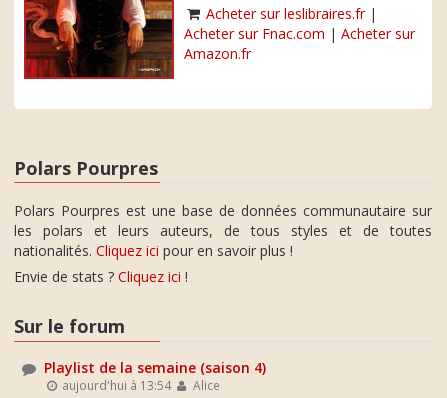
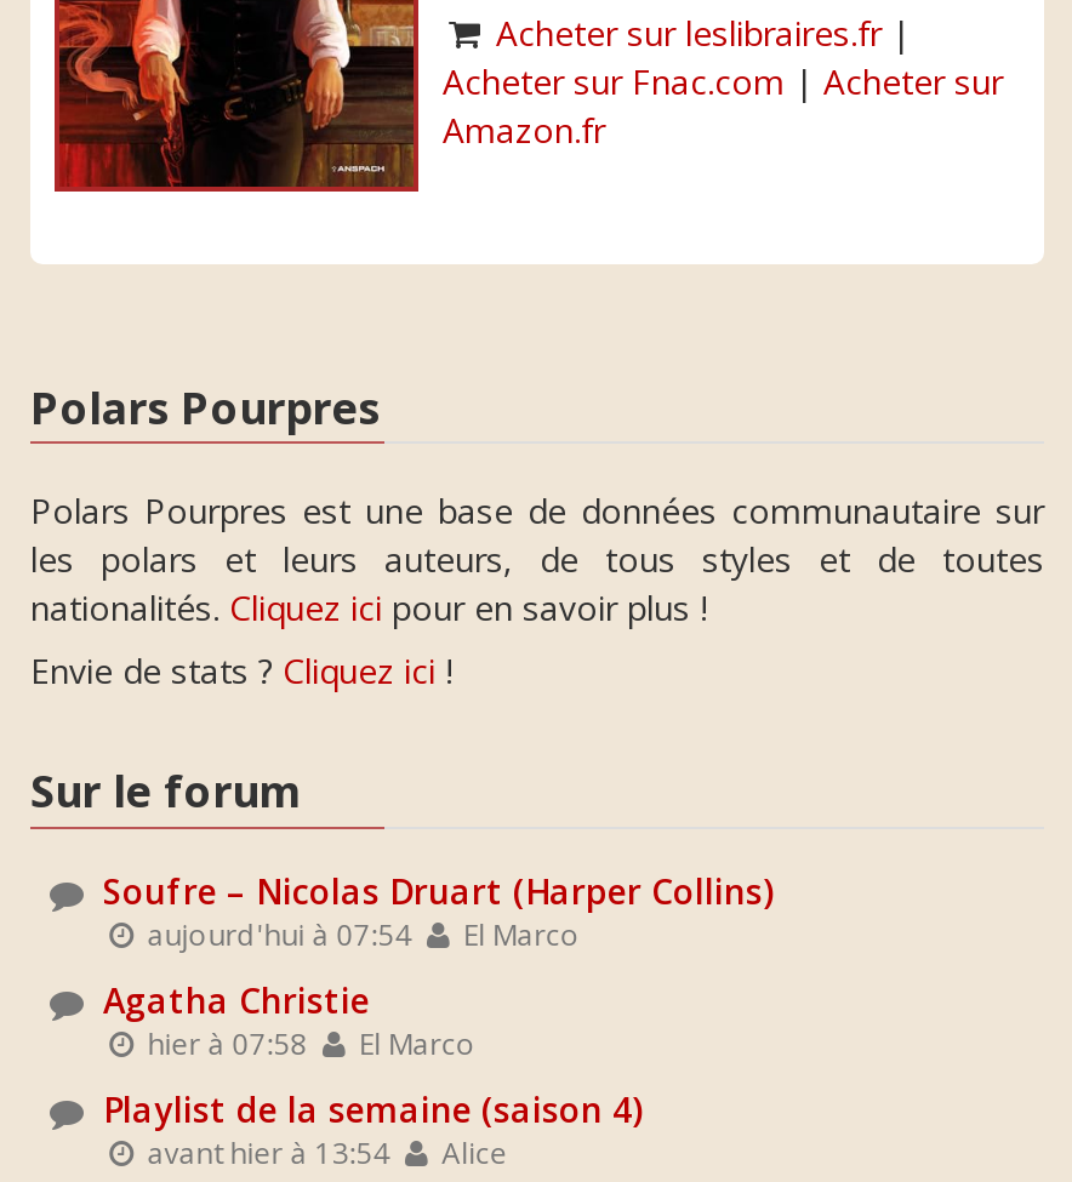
+ Soufre – Nicolas Druart (Harper Collins)
+ aujourd'hui à 07:54
+ El Marco
+ Agatha Christie
+ hier à 07:58
+ El Marco

- aujourd'hui à 13:54 Alice
+ avant hier à 13:54 Alice
